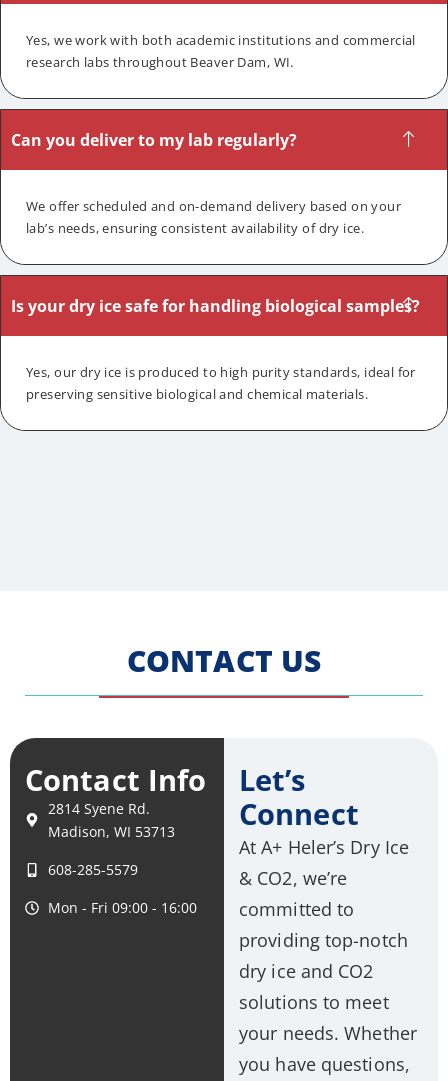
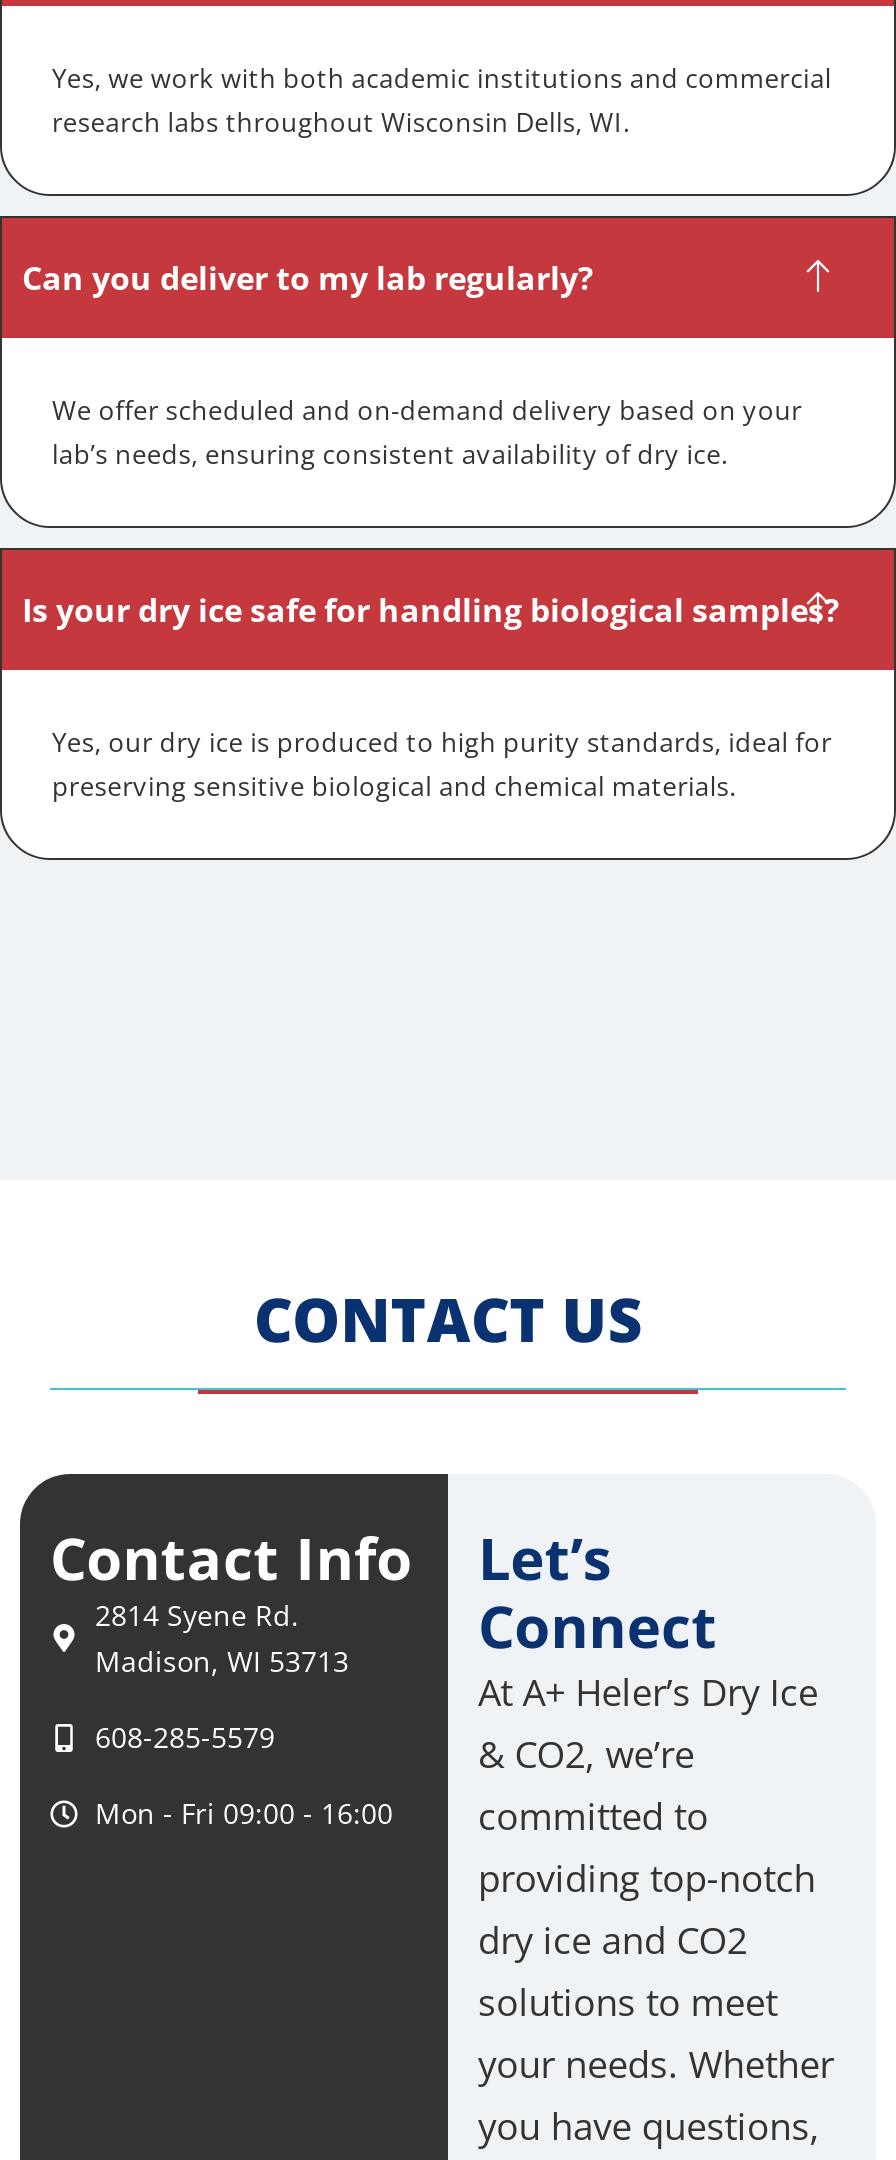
- research labs throughout Beaver Dam, WI.
+ research labs throughout Wisconsin Dells, WI.
